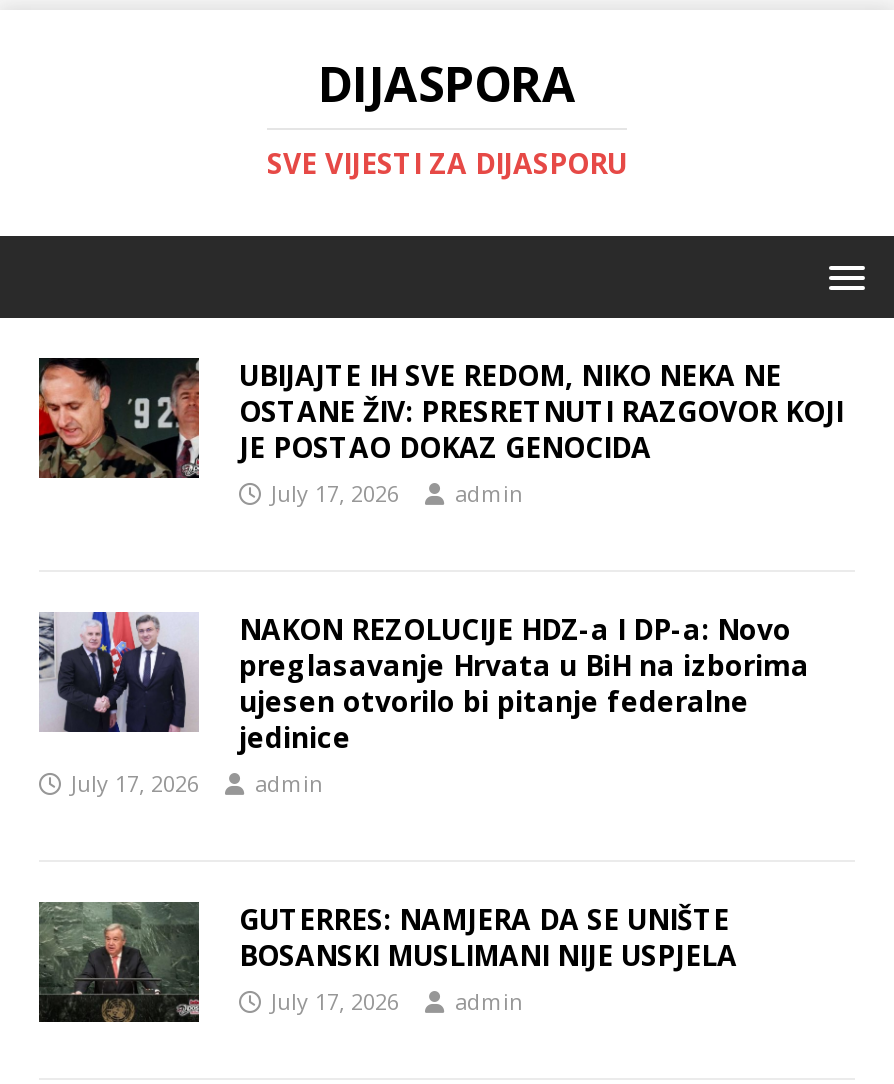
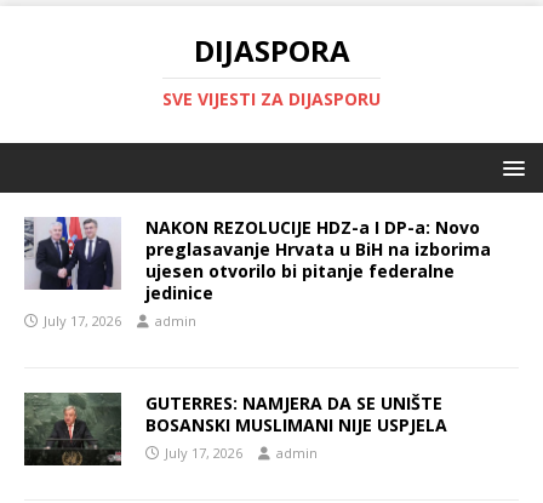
- [image]
- UBIJAJTE IH SVE REDOM, NIKO NEKA NE
- OSTANE ŽIV: PRESRETNUTI RAZGOVOR KOJI
- JE POSTAO DOKAZ GENOCIDA
- July 17, 2026
- admin
